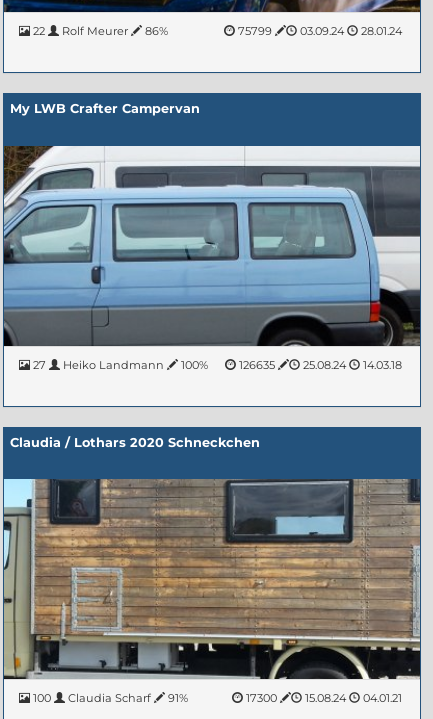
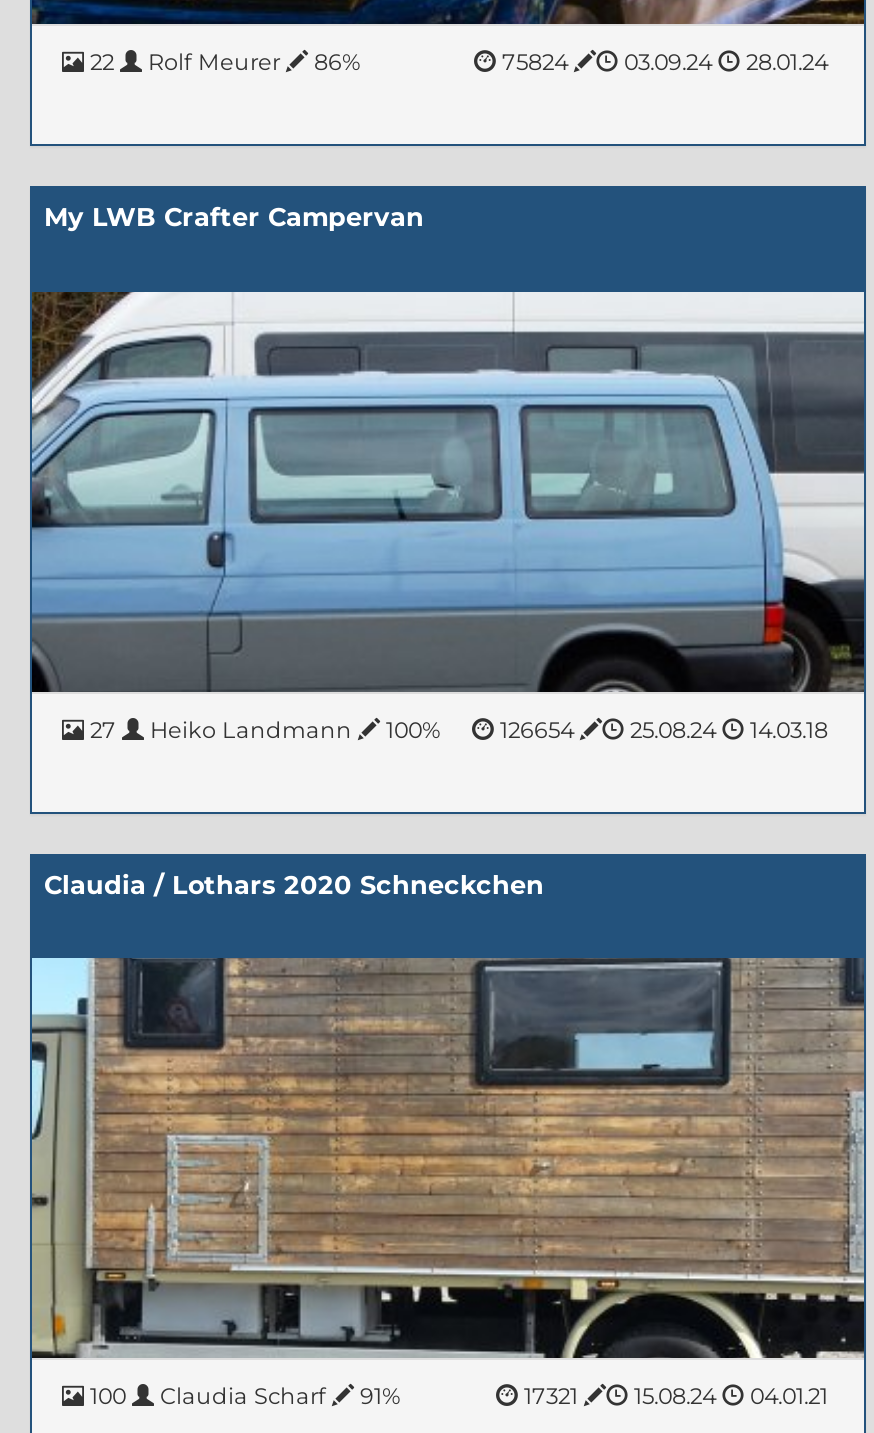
- 75799 03.09.24 28.01.24
+ 75824 03.09.24 28.01.24

- 126635
+ 126654

- 17300 15.08.24 04.01.21
+ 17321 15.08.24 04.01.21
